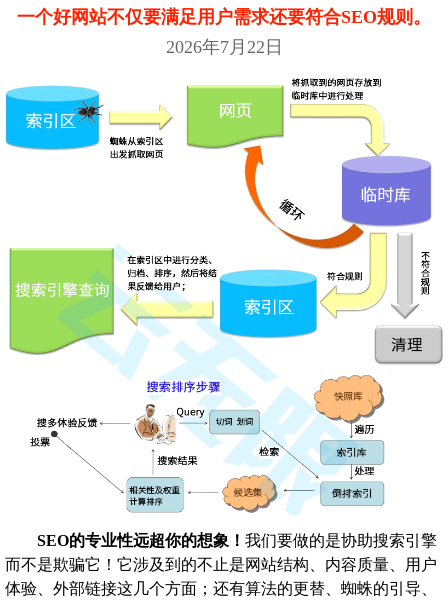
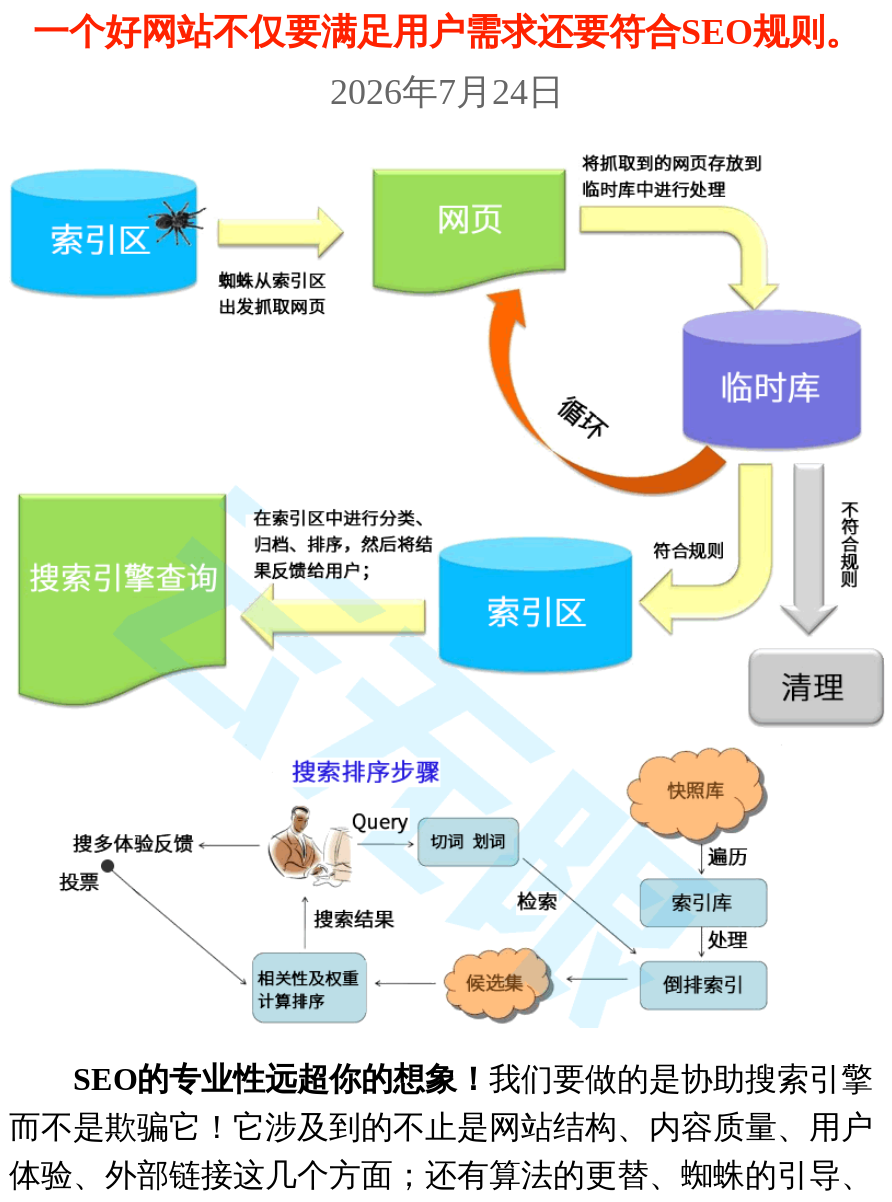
- 2026年7月22日
+ 2026年7月24日
